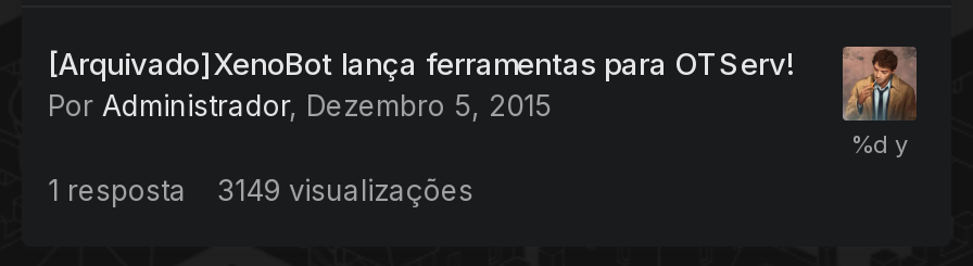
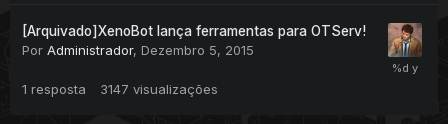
- 3149 visualizações
+ 3147 visualizações
